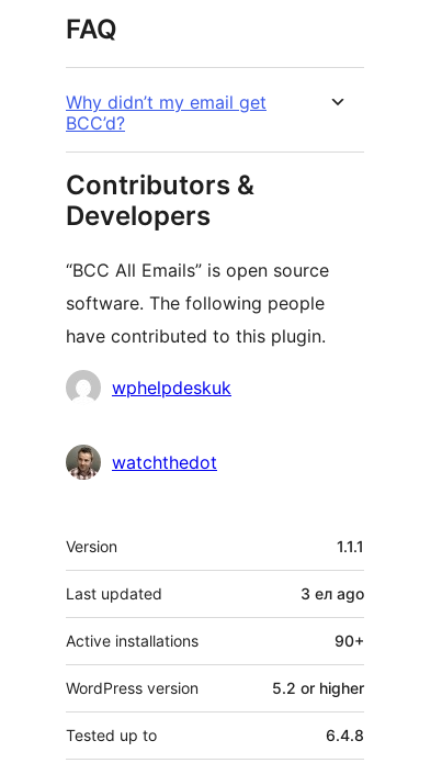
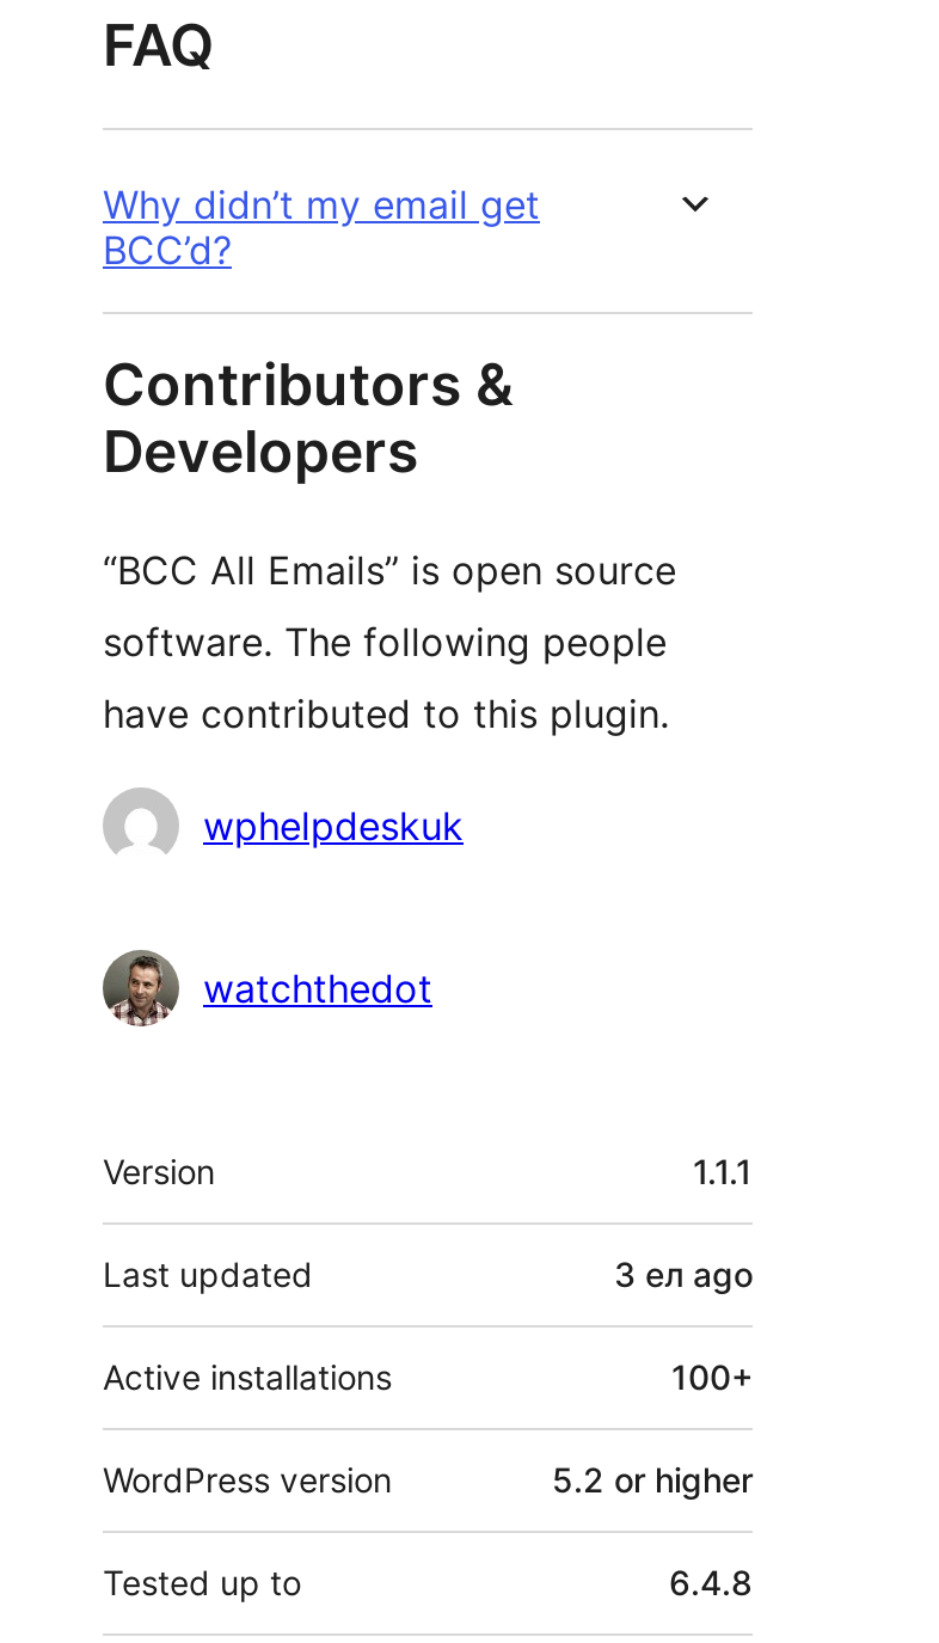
- 90+
+ 100+
